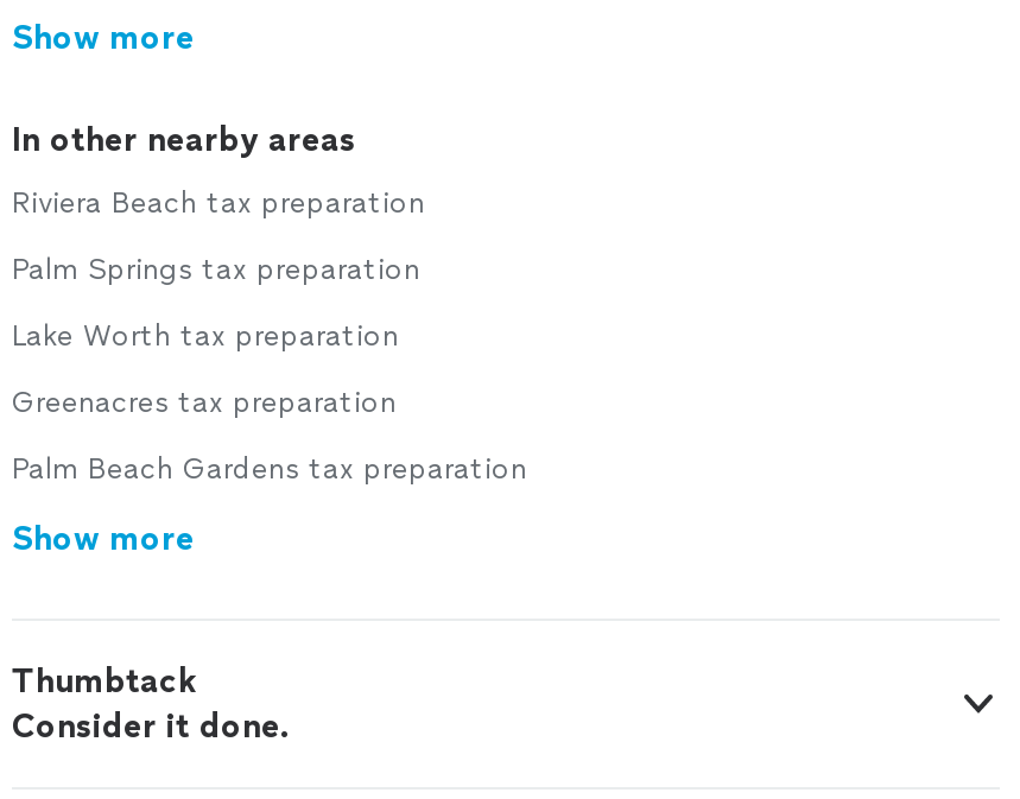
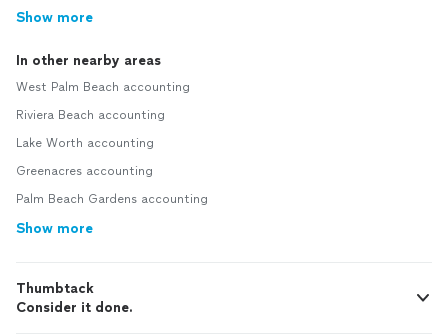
- Riviera Beach tax preparation
+ West Palm Beach accounting

- Palm Springs tax preparation
+ Riviera Beach accounting

- Lake Worth tax preparation
+ Lake Worth accounting

- Greenacres tax preparation
+ Greenacres accounting

- Palm Beach Gardens tax preparation
+ Palm Beach Gardens accounting
